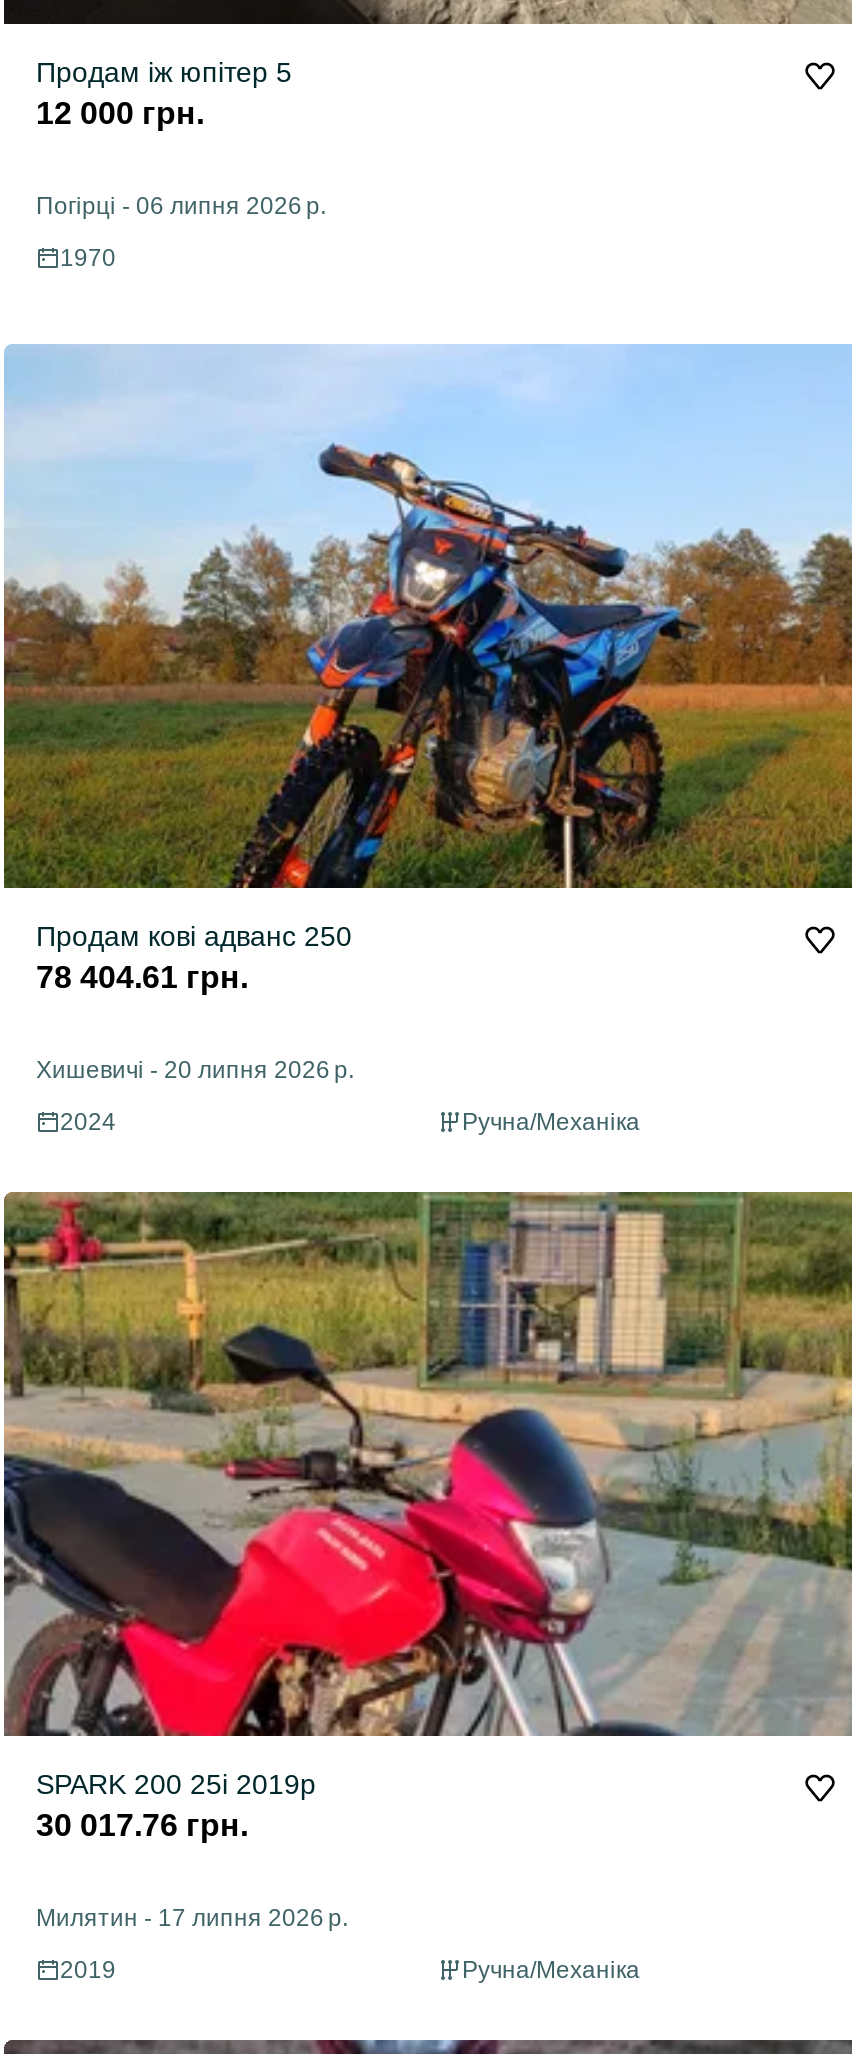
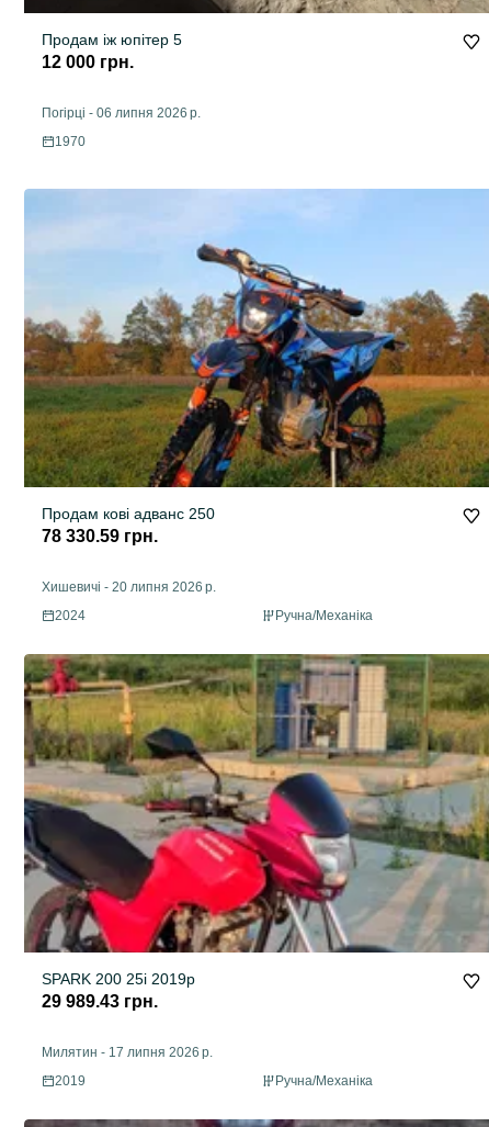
- 78 404.61 грн.
+ 78 330.59 грн.

- 30 017.76 грн.
+ 29 989.43 грн.
